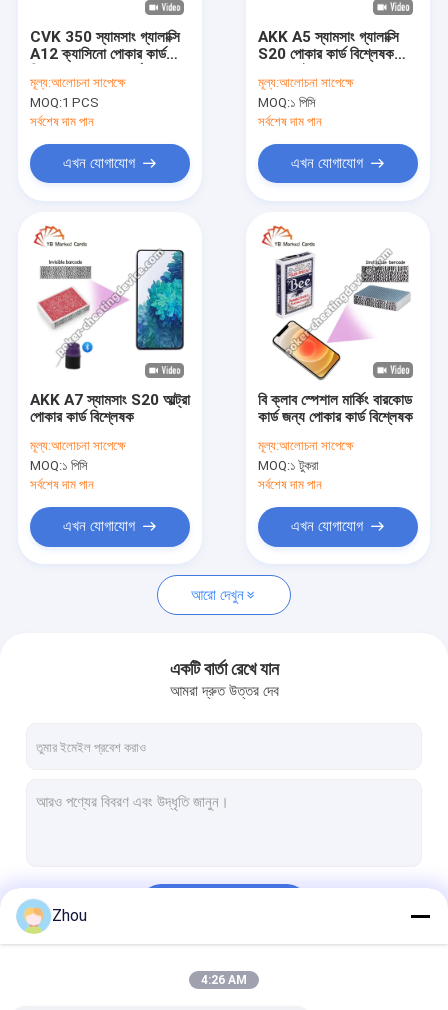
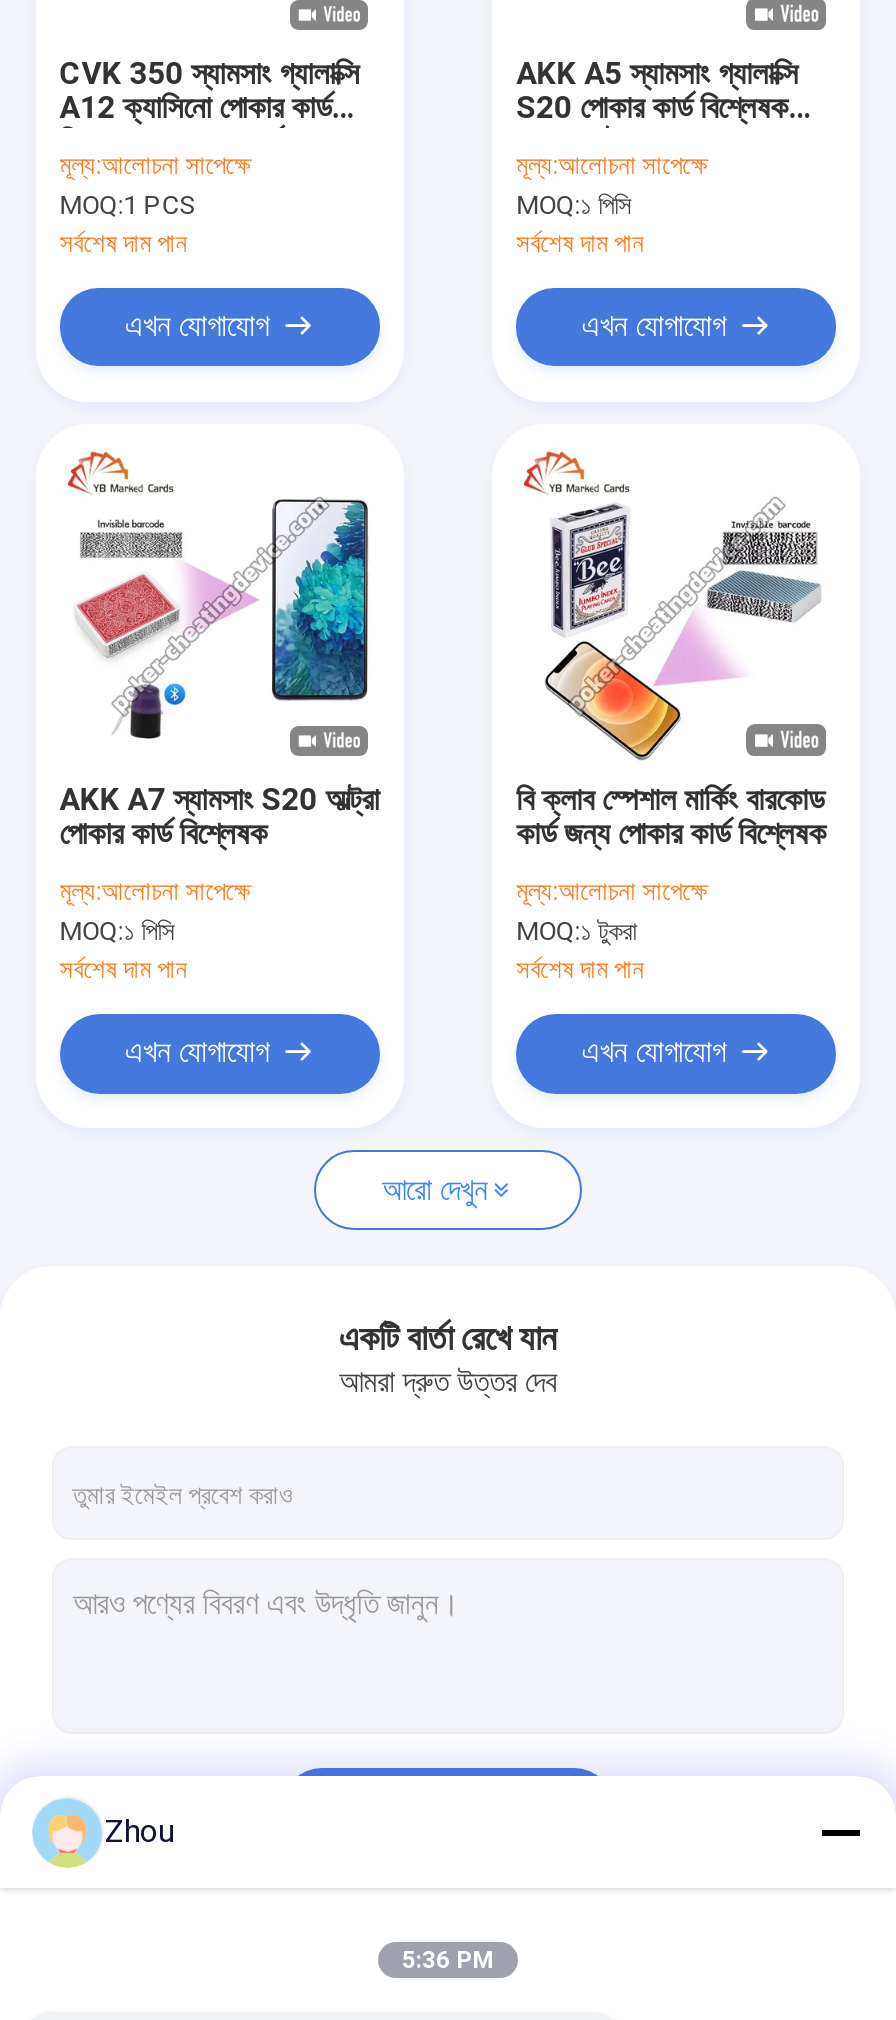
- 4:26 AM
+ 5:36 PM
